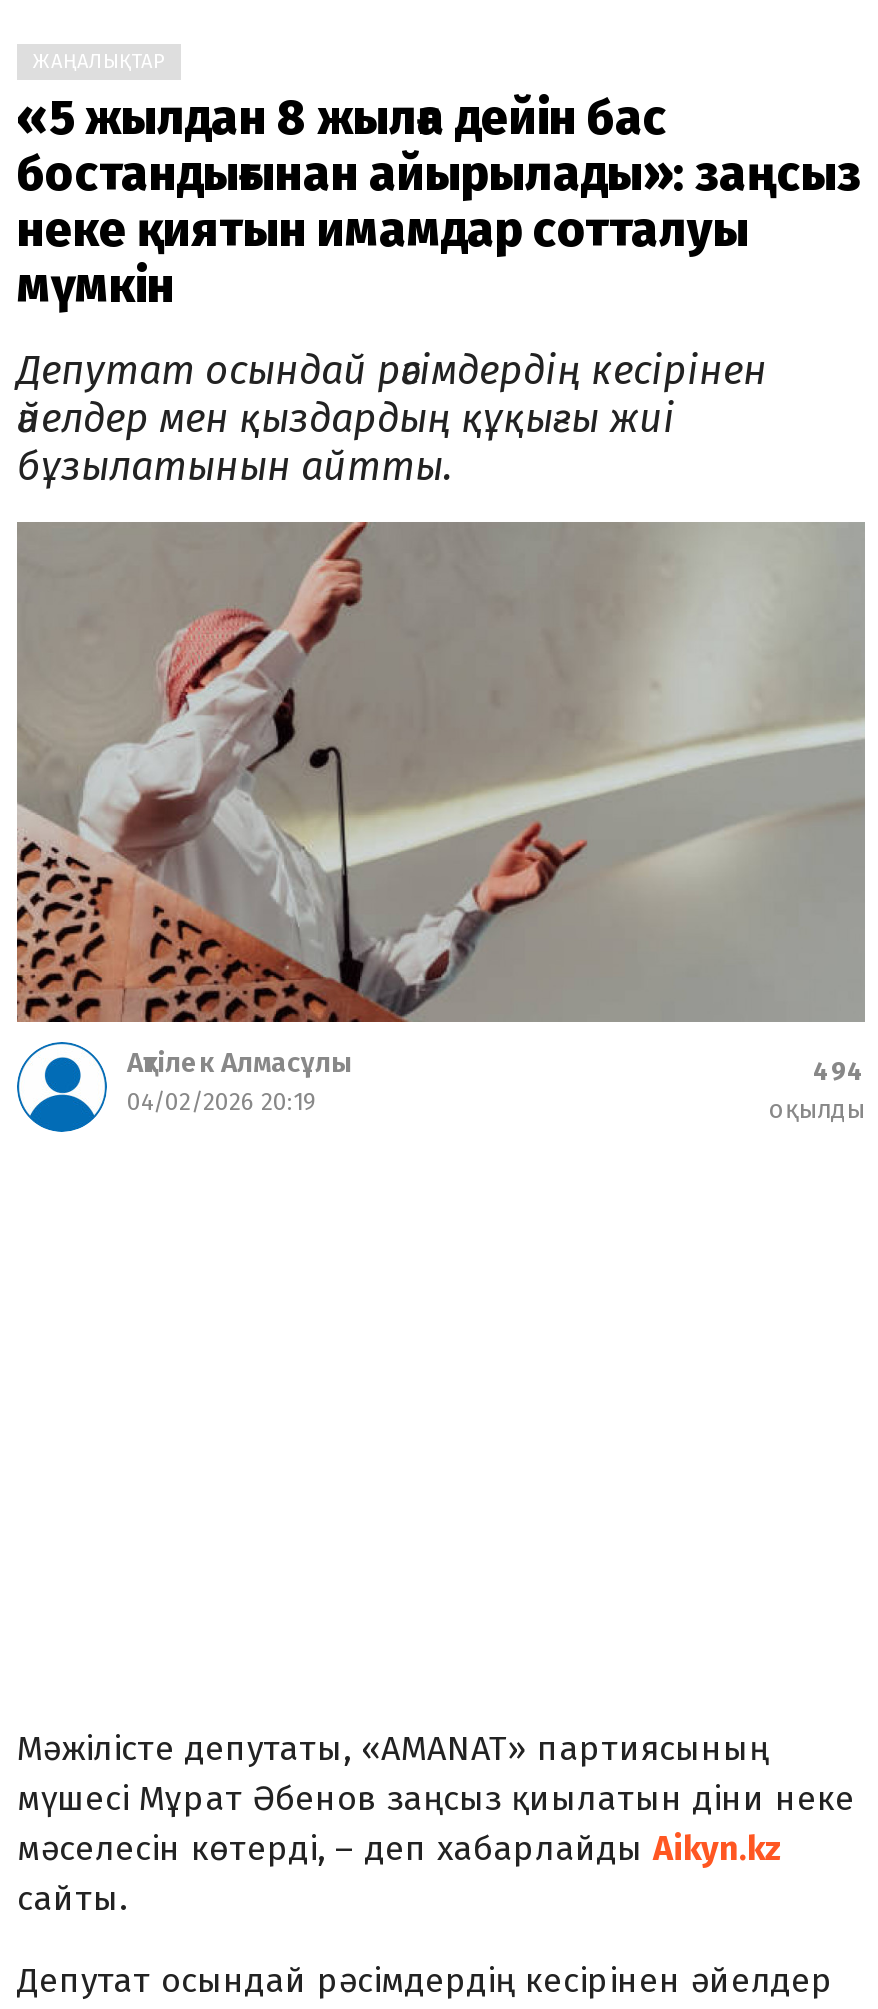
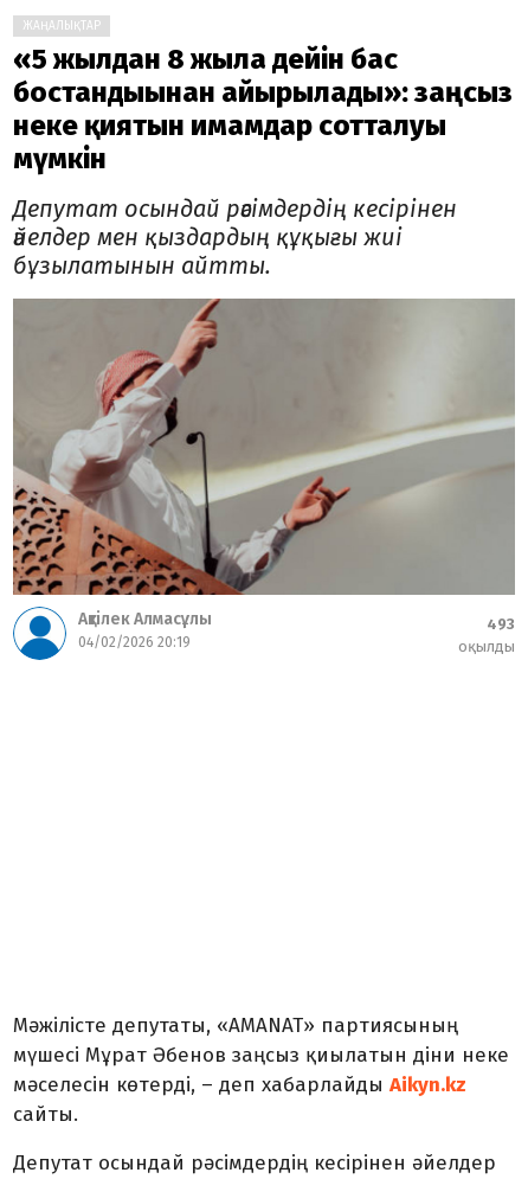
- 494
+ 493
